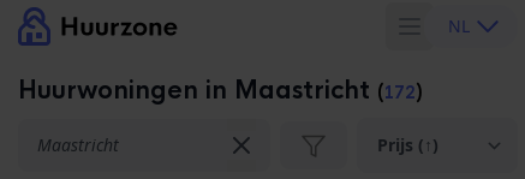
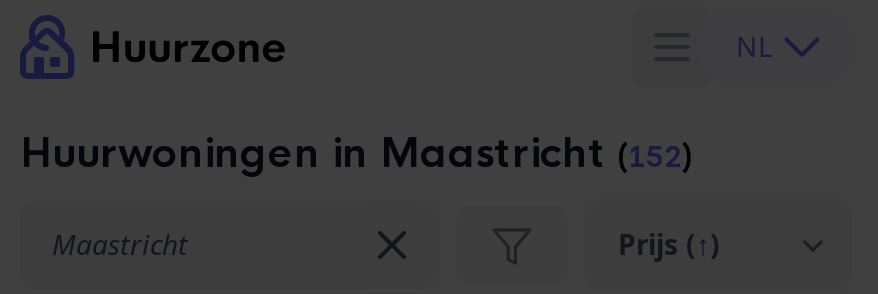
- Huurwoningen in Maastricht (172)
+ Huurwoningen in Maastricht (152)
